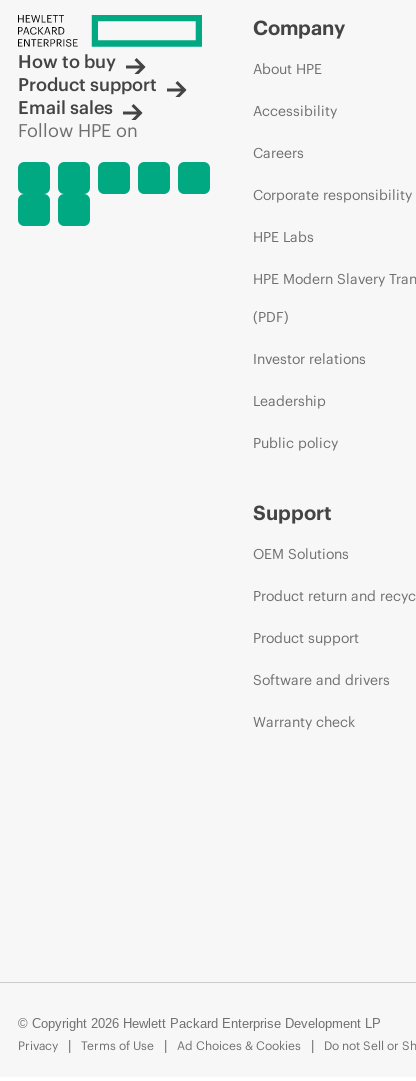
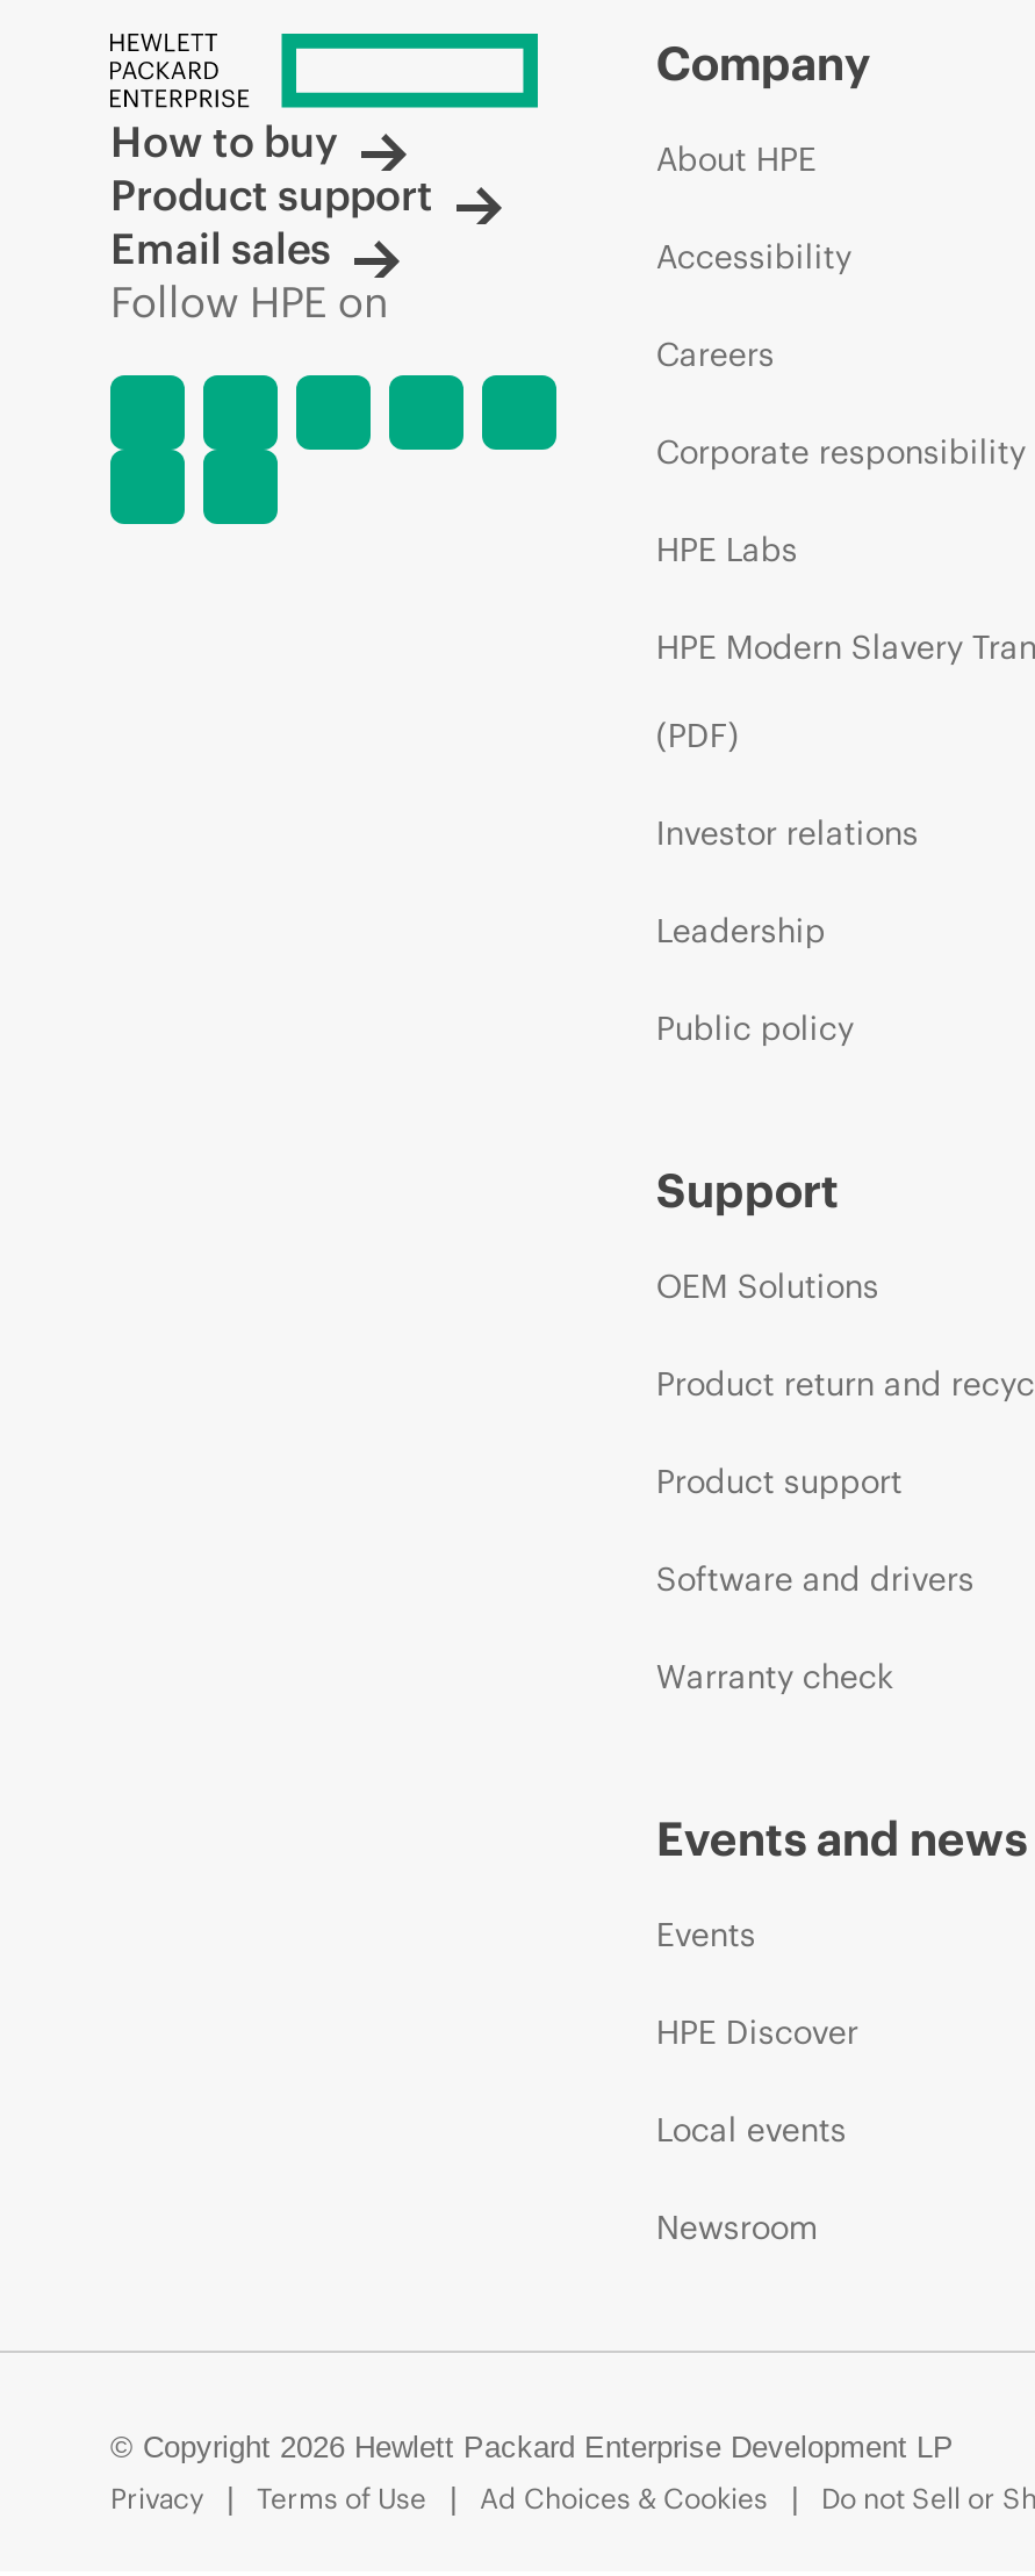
+ Events and news
+ Events
+ HPE Discover
+ Local events
+ Newsroom
